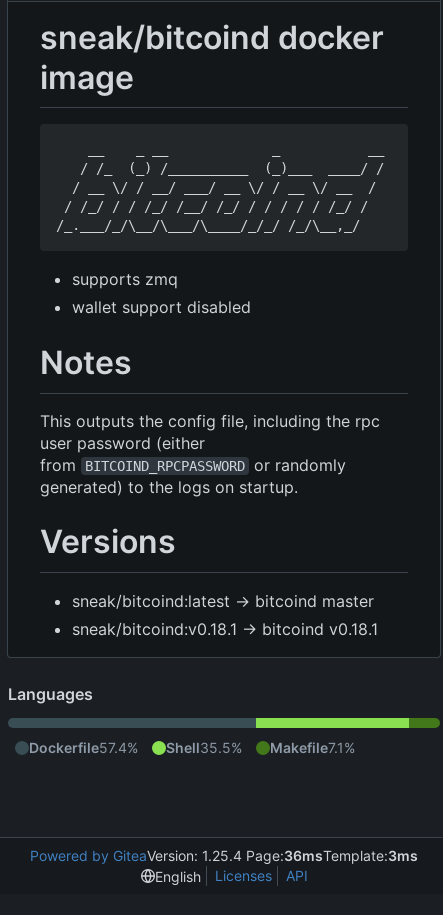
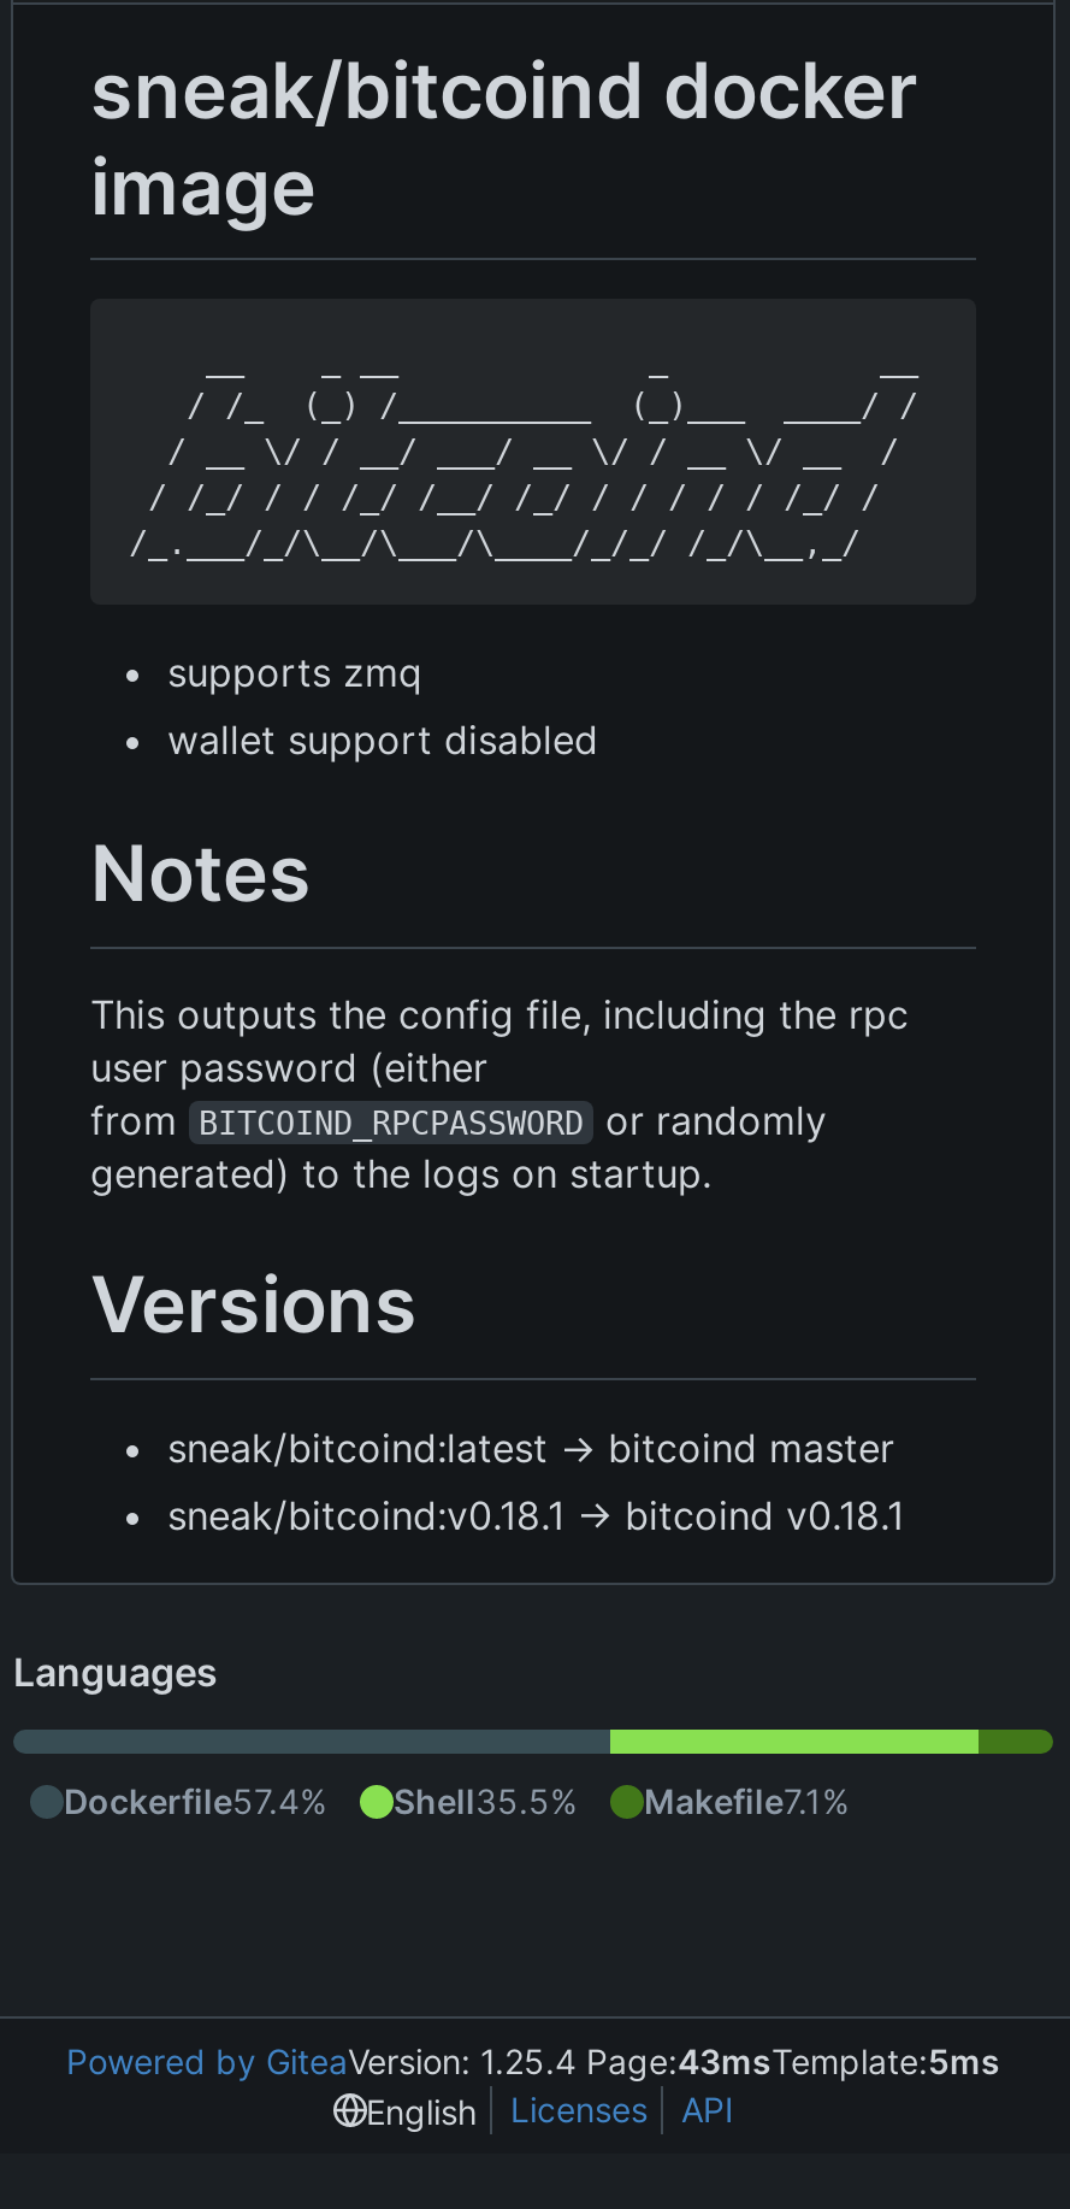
- Powered by GiteaVersion: 1.25.4 Page:36msTemplate:3ms
+ Powered by GiteaVersion: 1.25.4 Page:43msTemplate:5ms
